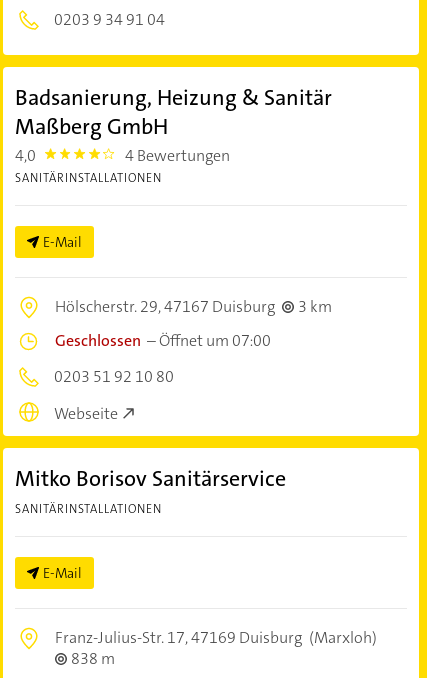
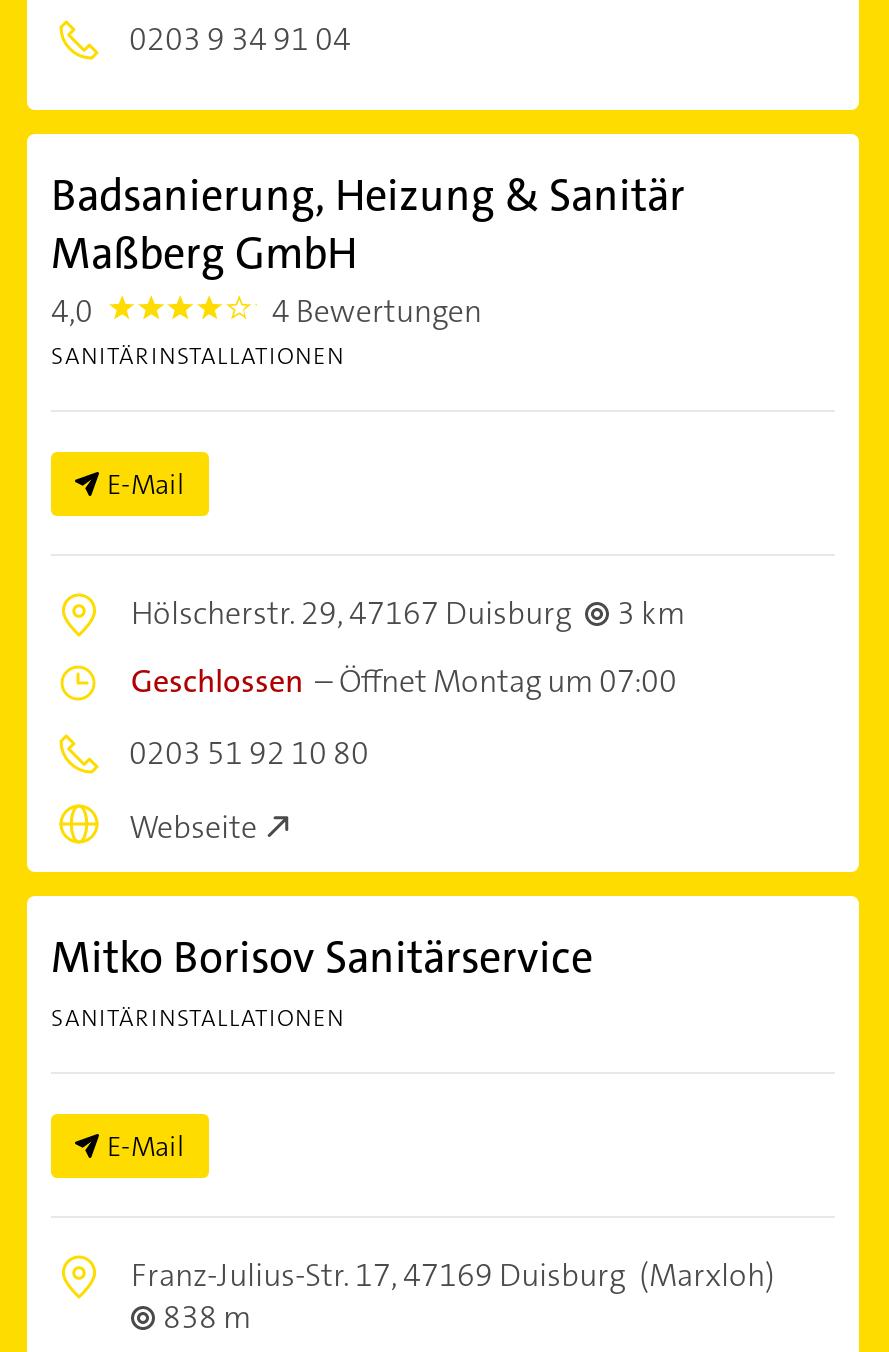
- Geschlossen –Öffnet um 07:00
+ Geschlossen –Öffnet Montag um 07:00
